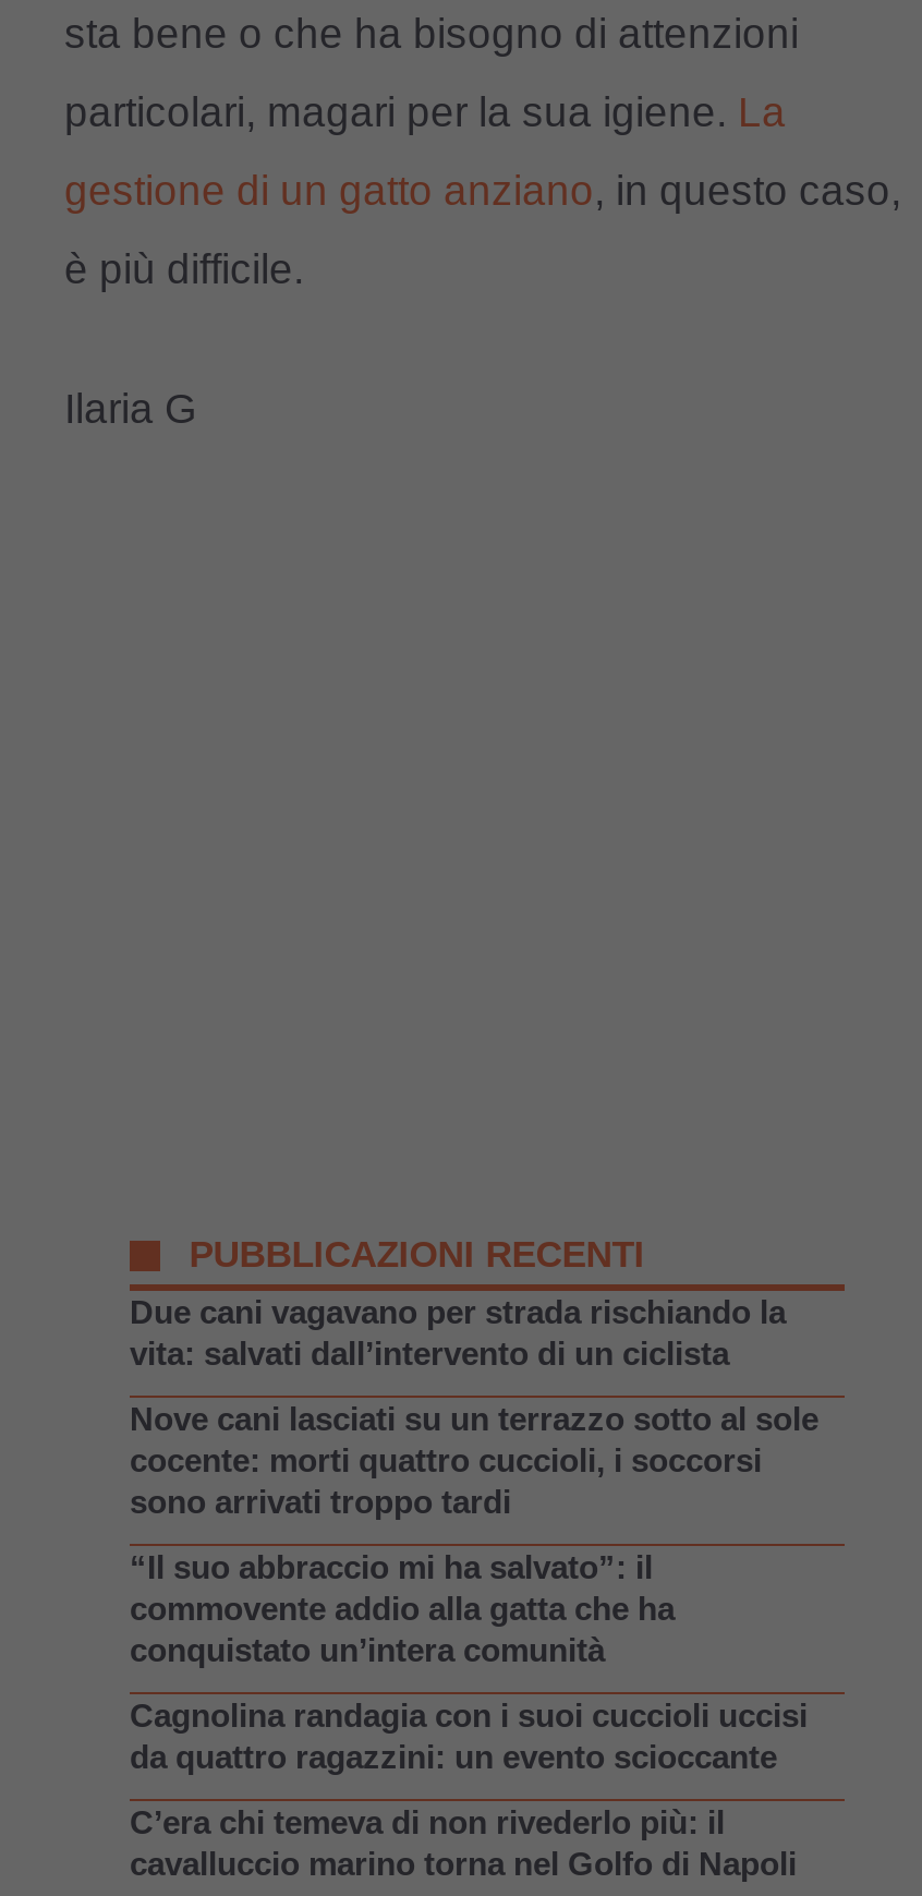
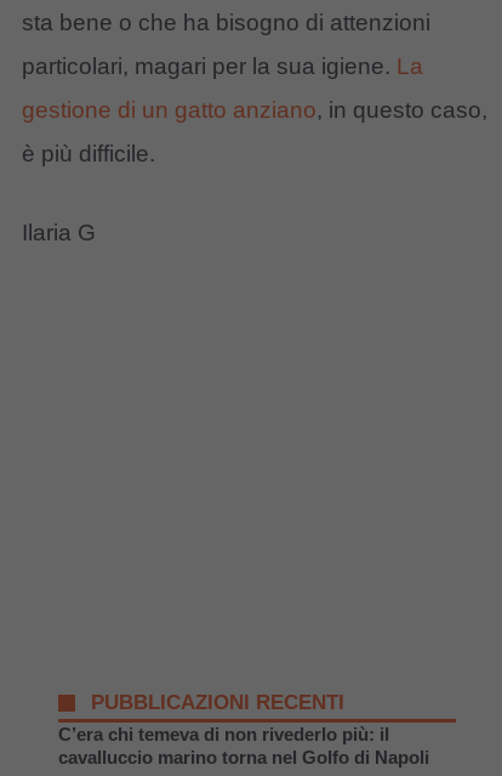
- Due cani vagavano per strada rischiando la
- vita: salvati dall’intervento di un ciclista
- Nove cani lasciati su un terrazzo sotto al sole
- cocente: morti quattro cuccioli, i soccorsi
- sono arrivati troppo tardi
- “Il suo abbraccio mi ha salvato”: il
- commovente addio alla gatta che ha
- conquistato un’intera comunità
- Cagnolina randagia con i suoi cuccioli uccisi
- da quattro ragazzini: un evento scioccante
